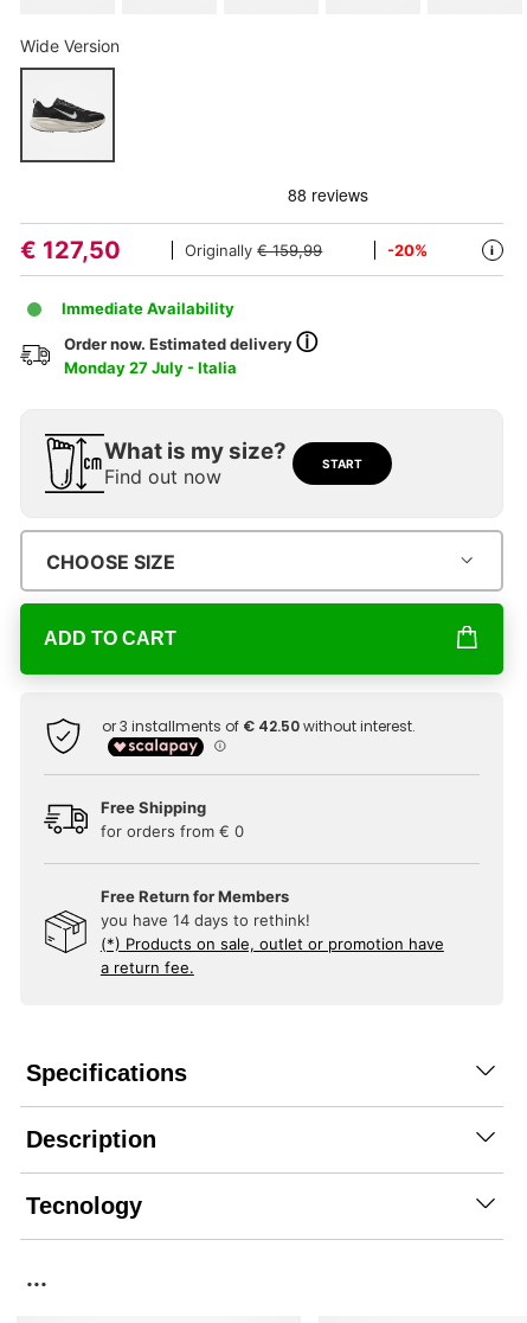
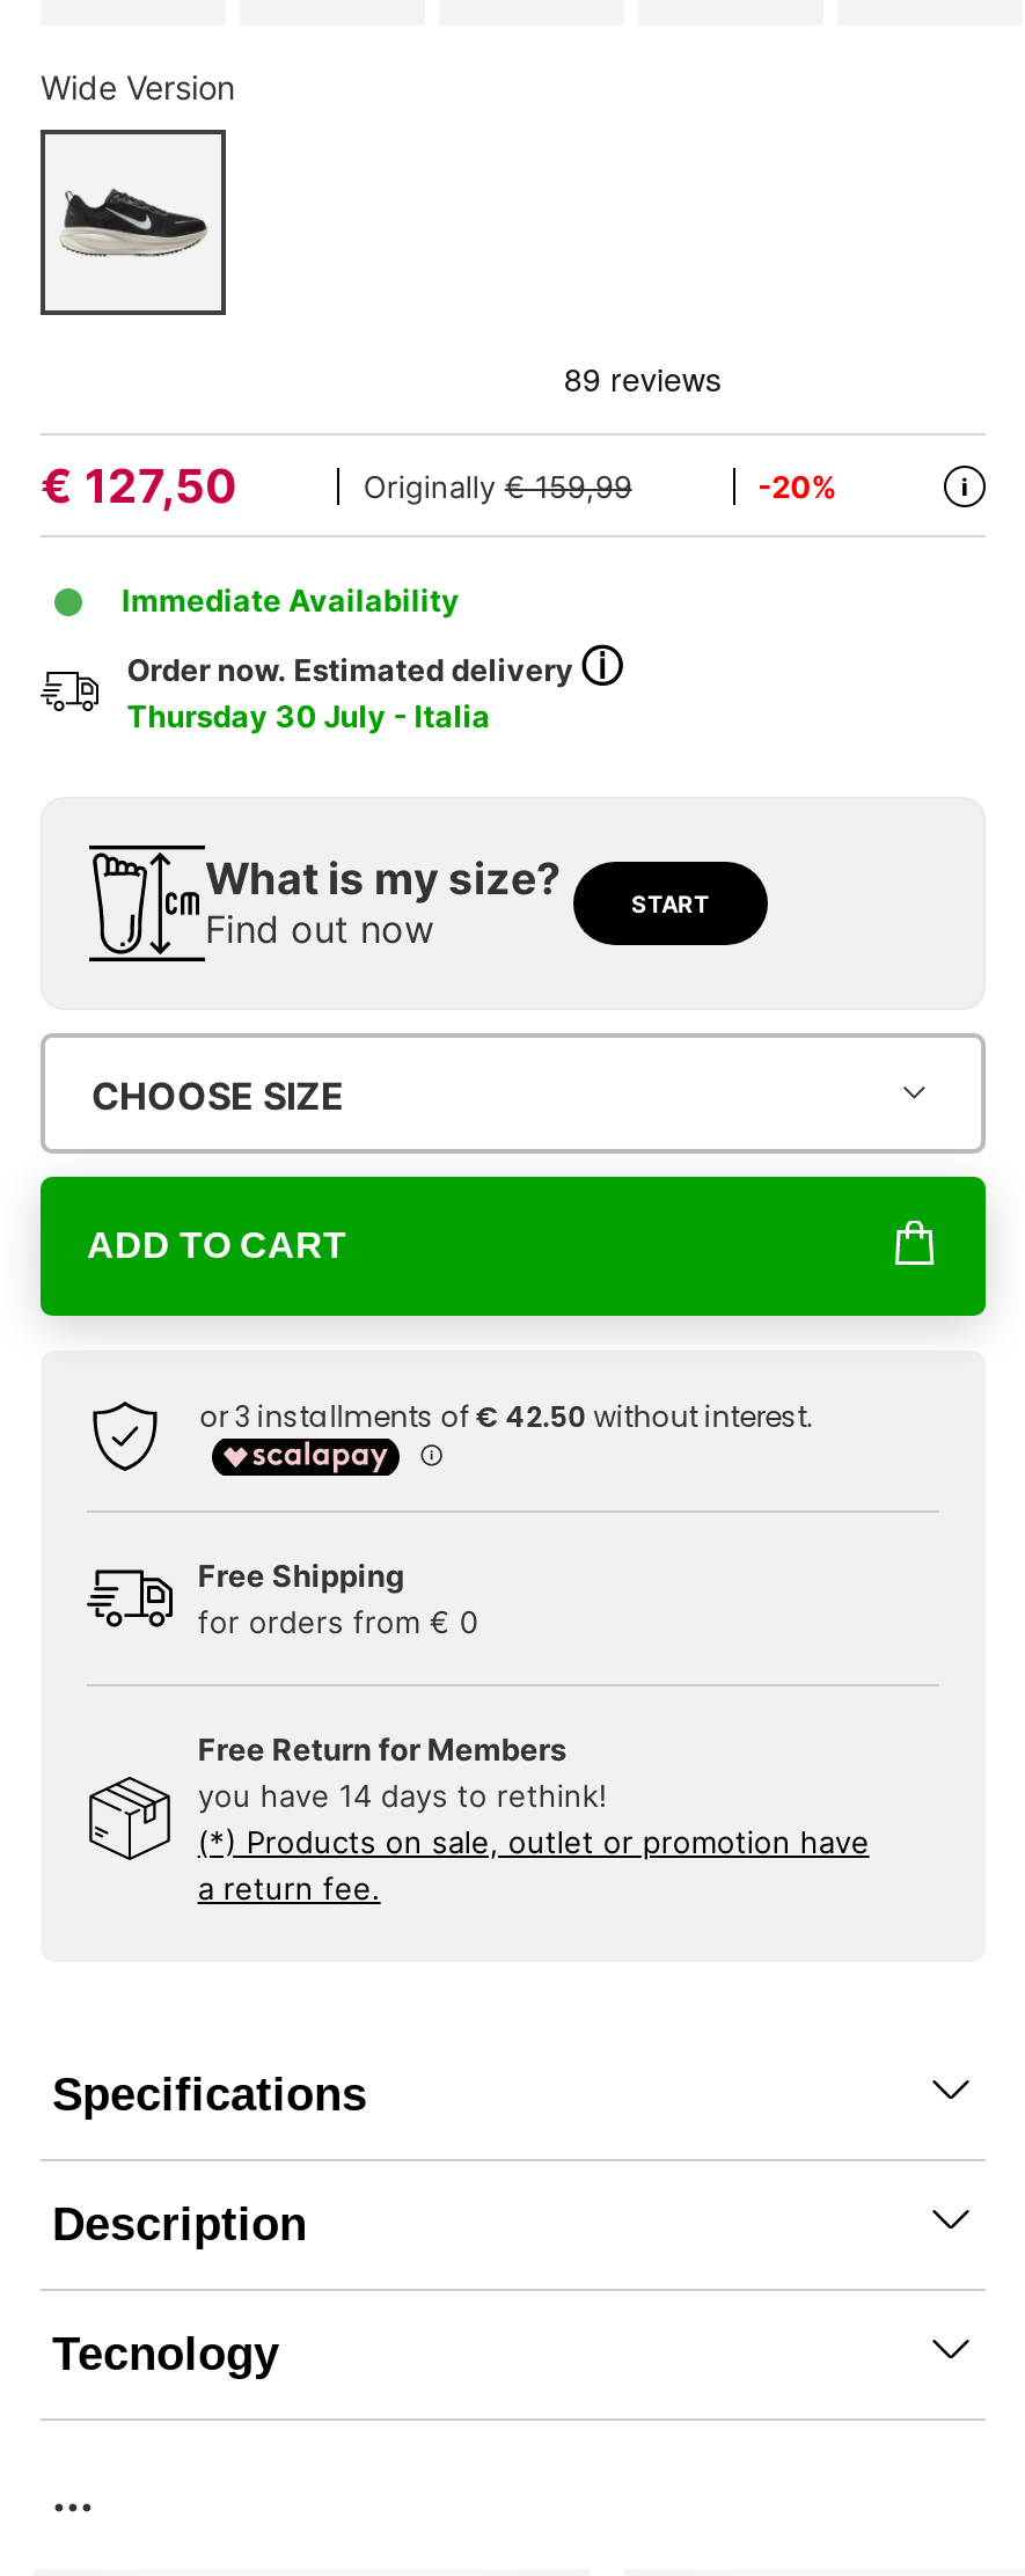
- Monday 27 July - Italia
+ Thursday 30 July - Italia
